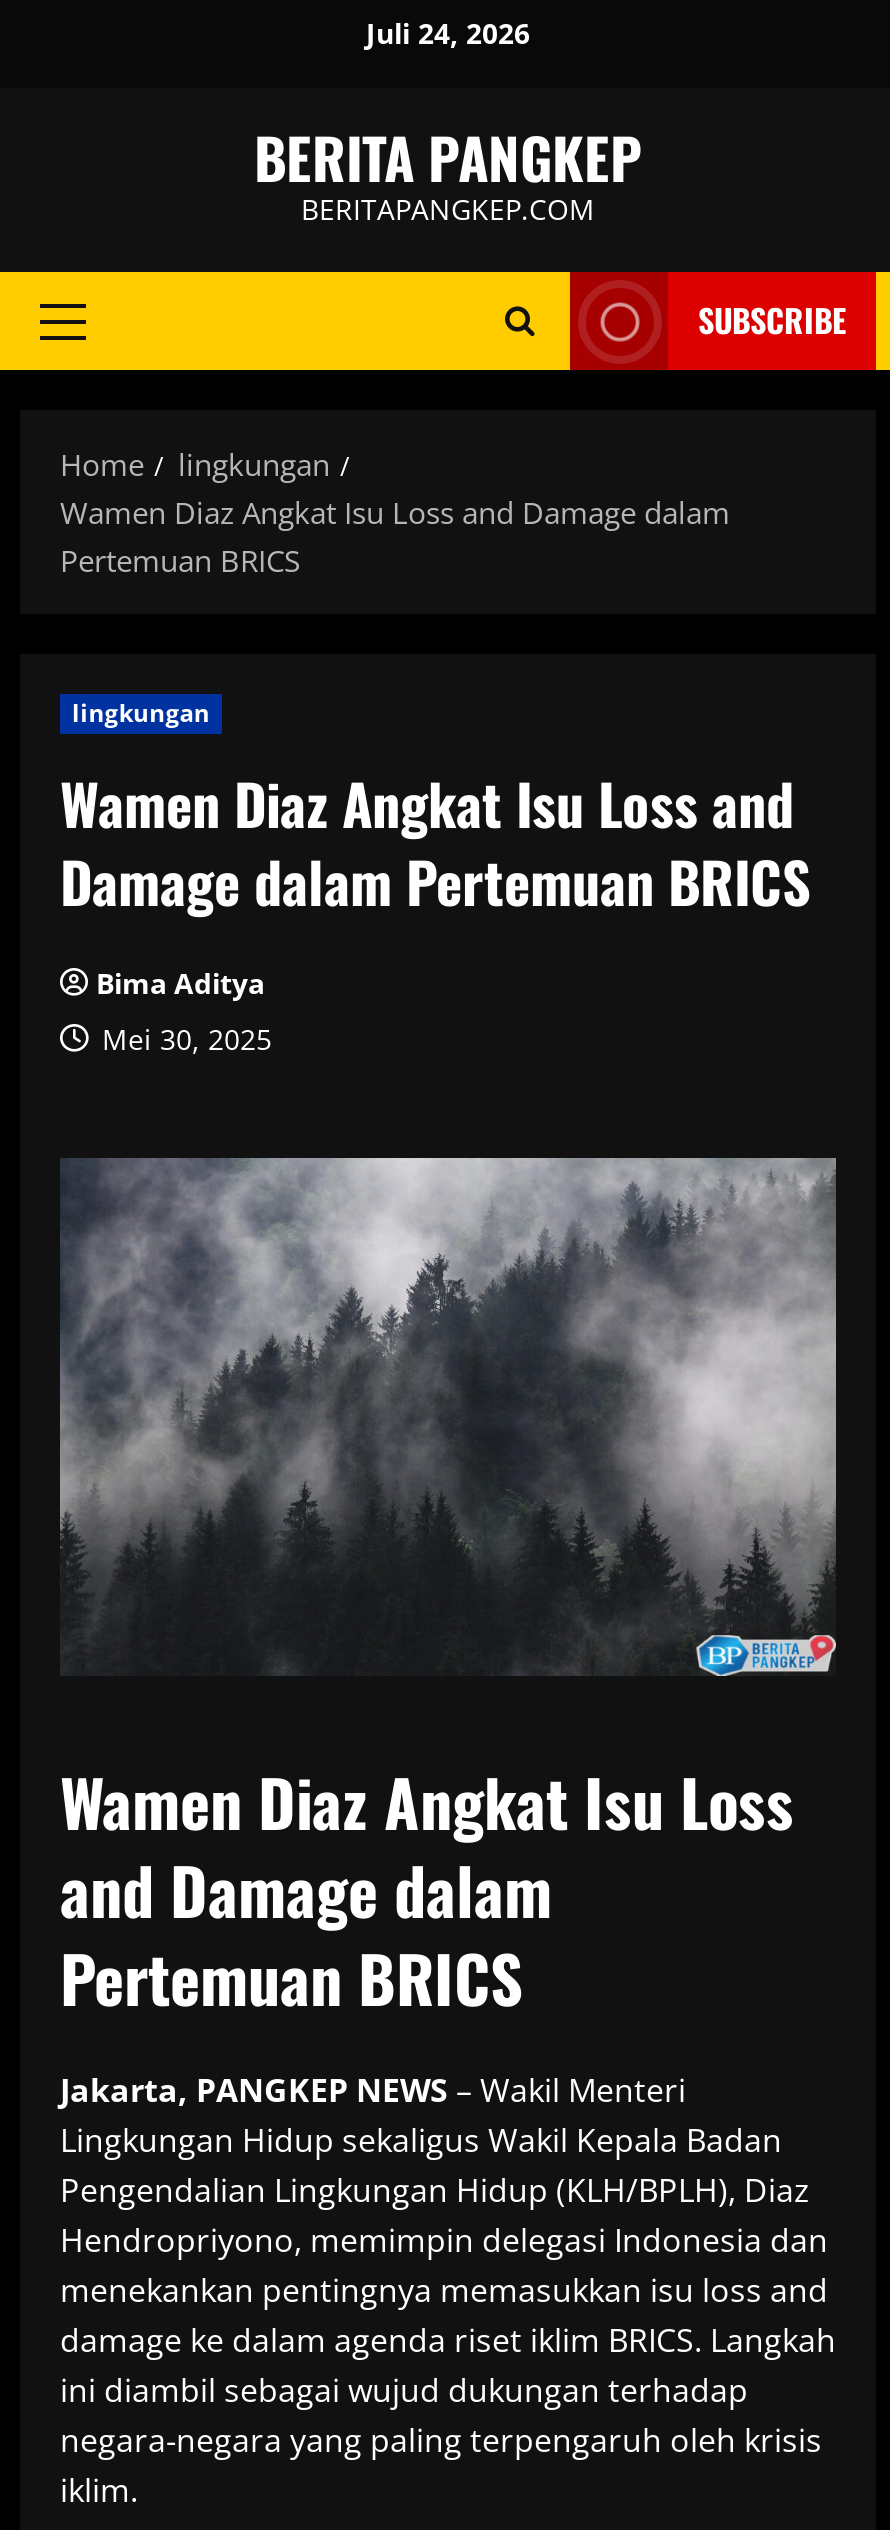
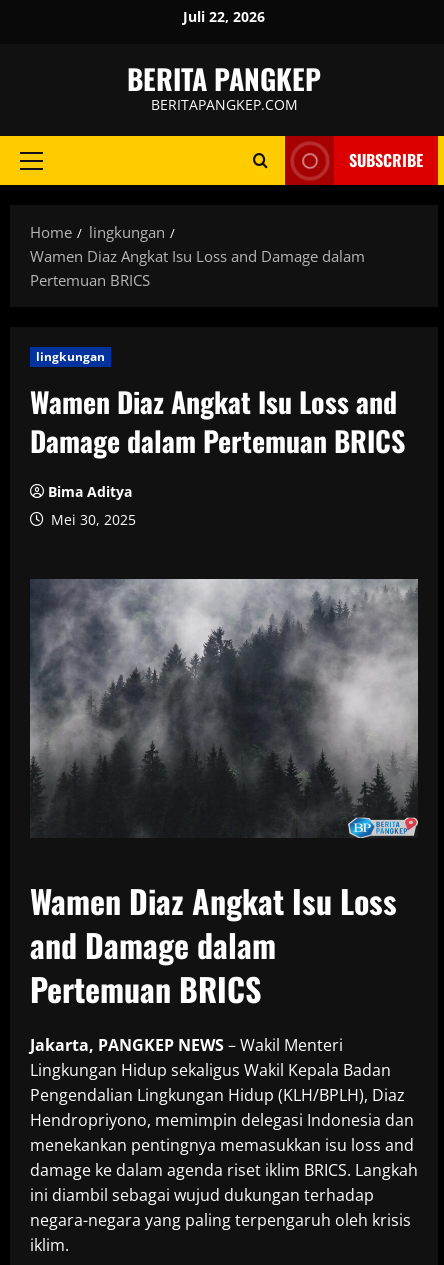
- Juli 24, 2026
+ Juli 22, 2026
